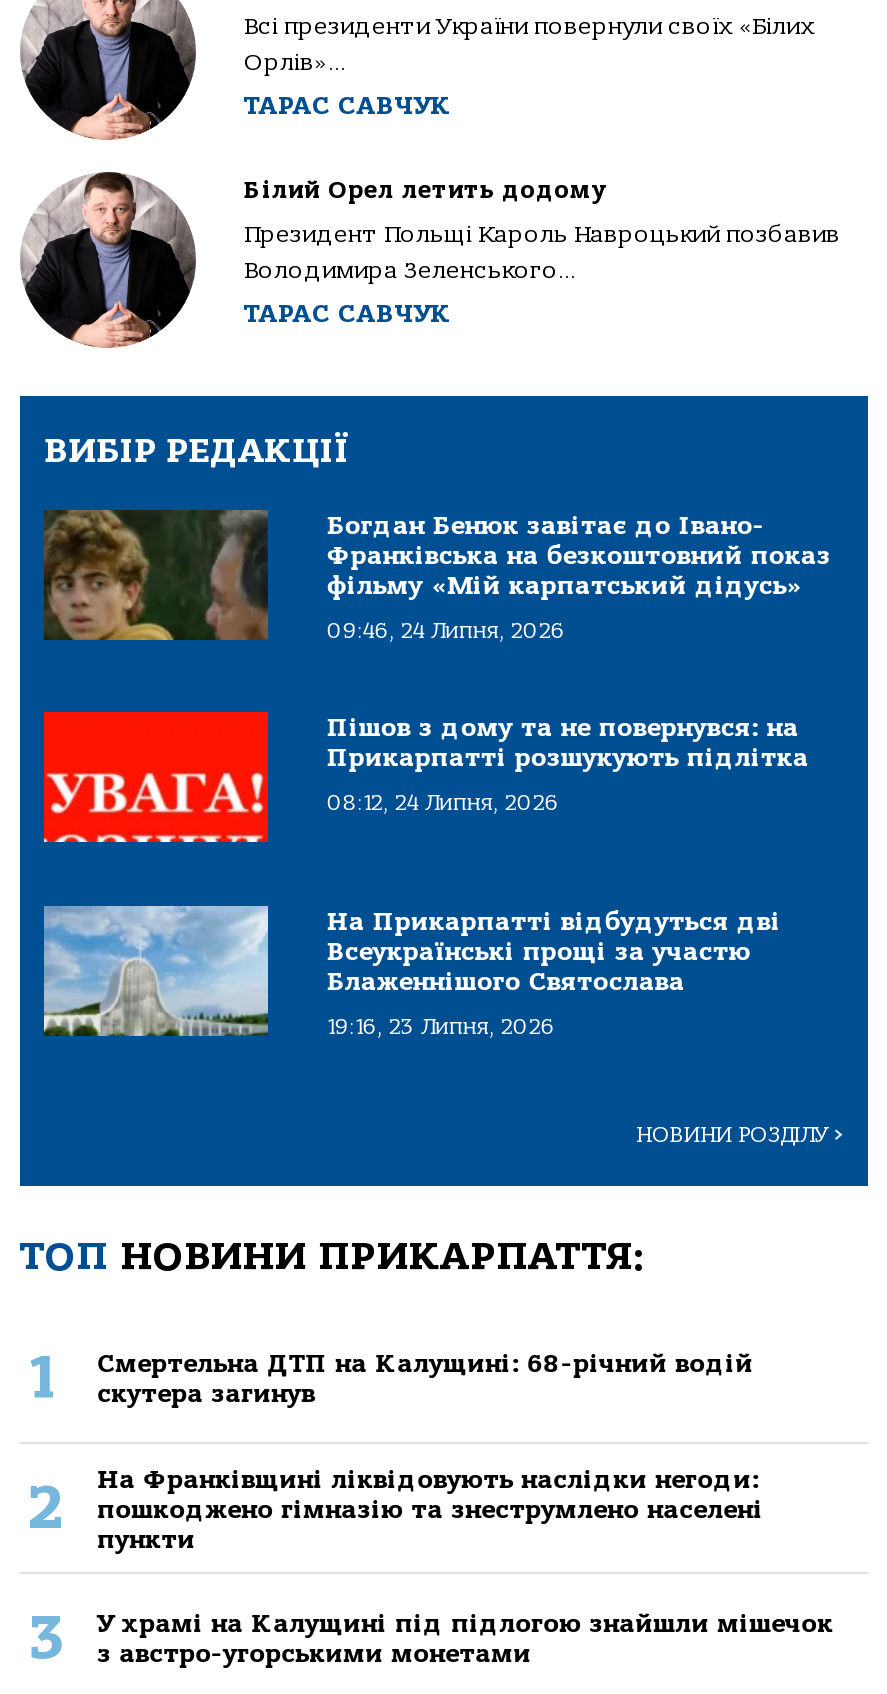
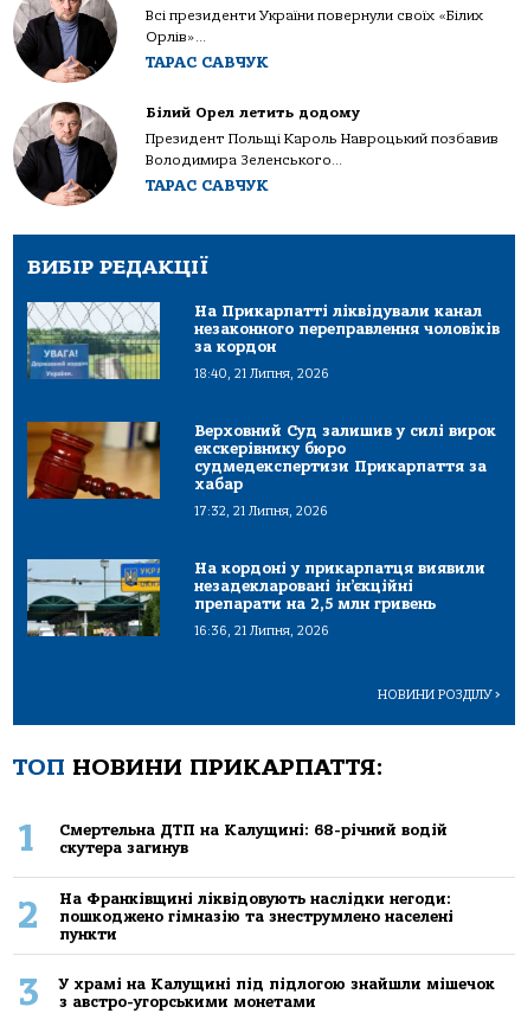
- [image]
- Богдан Бенюк завітає до Івано-
- Франківська на безкоштовний показ
- фільму «Мій карпатський дідусь»
+ [image]
+ На Прикарпатті ліквідували канал
+ незаконного переправлення чоловіків
+ за кордон

- 09:46, 24 Липня, 2026
+ 18:40, 21 Липня, 2026

- [image]
- Пішов з дому та не повернувся: на
- Прикарпатті розшукують підлітка
+ [image]
+ Верховний Суд залишив у силі вирок
+ екскерівнику бюро
+ судмедекспертизи Прикарпаття за
+ хабар

- 08:12, 24 Липня, 2026
+ 17:32, 21 Липня, 2026

- [image]
- На Прикарпатті відбудуться дві
- Всеукраїнські прощі за участю
- Блаженнішого Святослава
+ [image]
+ На кордоні у прикарпатця виявили
+ незадекларовані ін’єкційні
+ препарати на 2,5 млн гривень

- 19:16, 23 Липня, 2026
+ 16:36, 21 Липня, 2026
